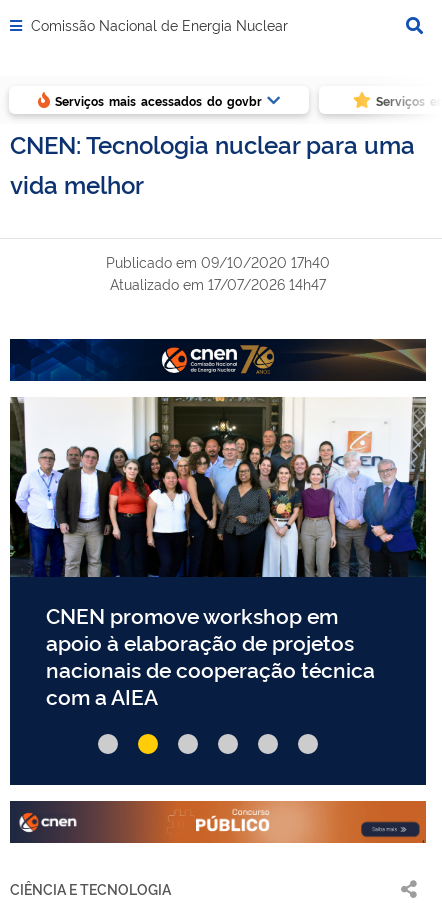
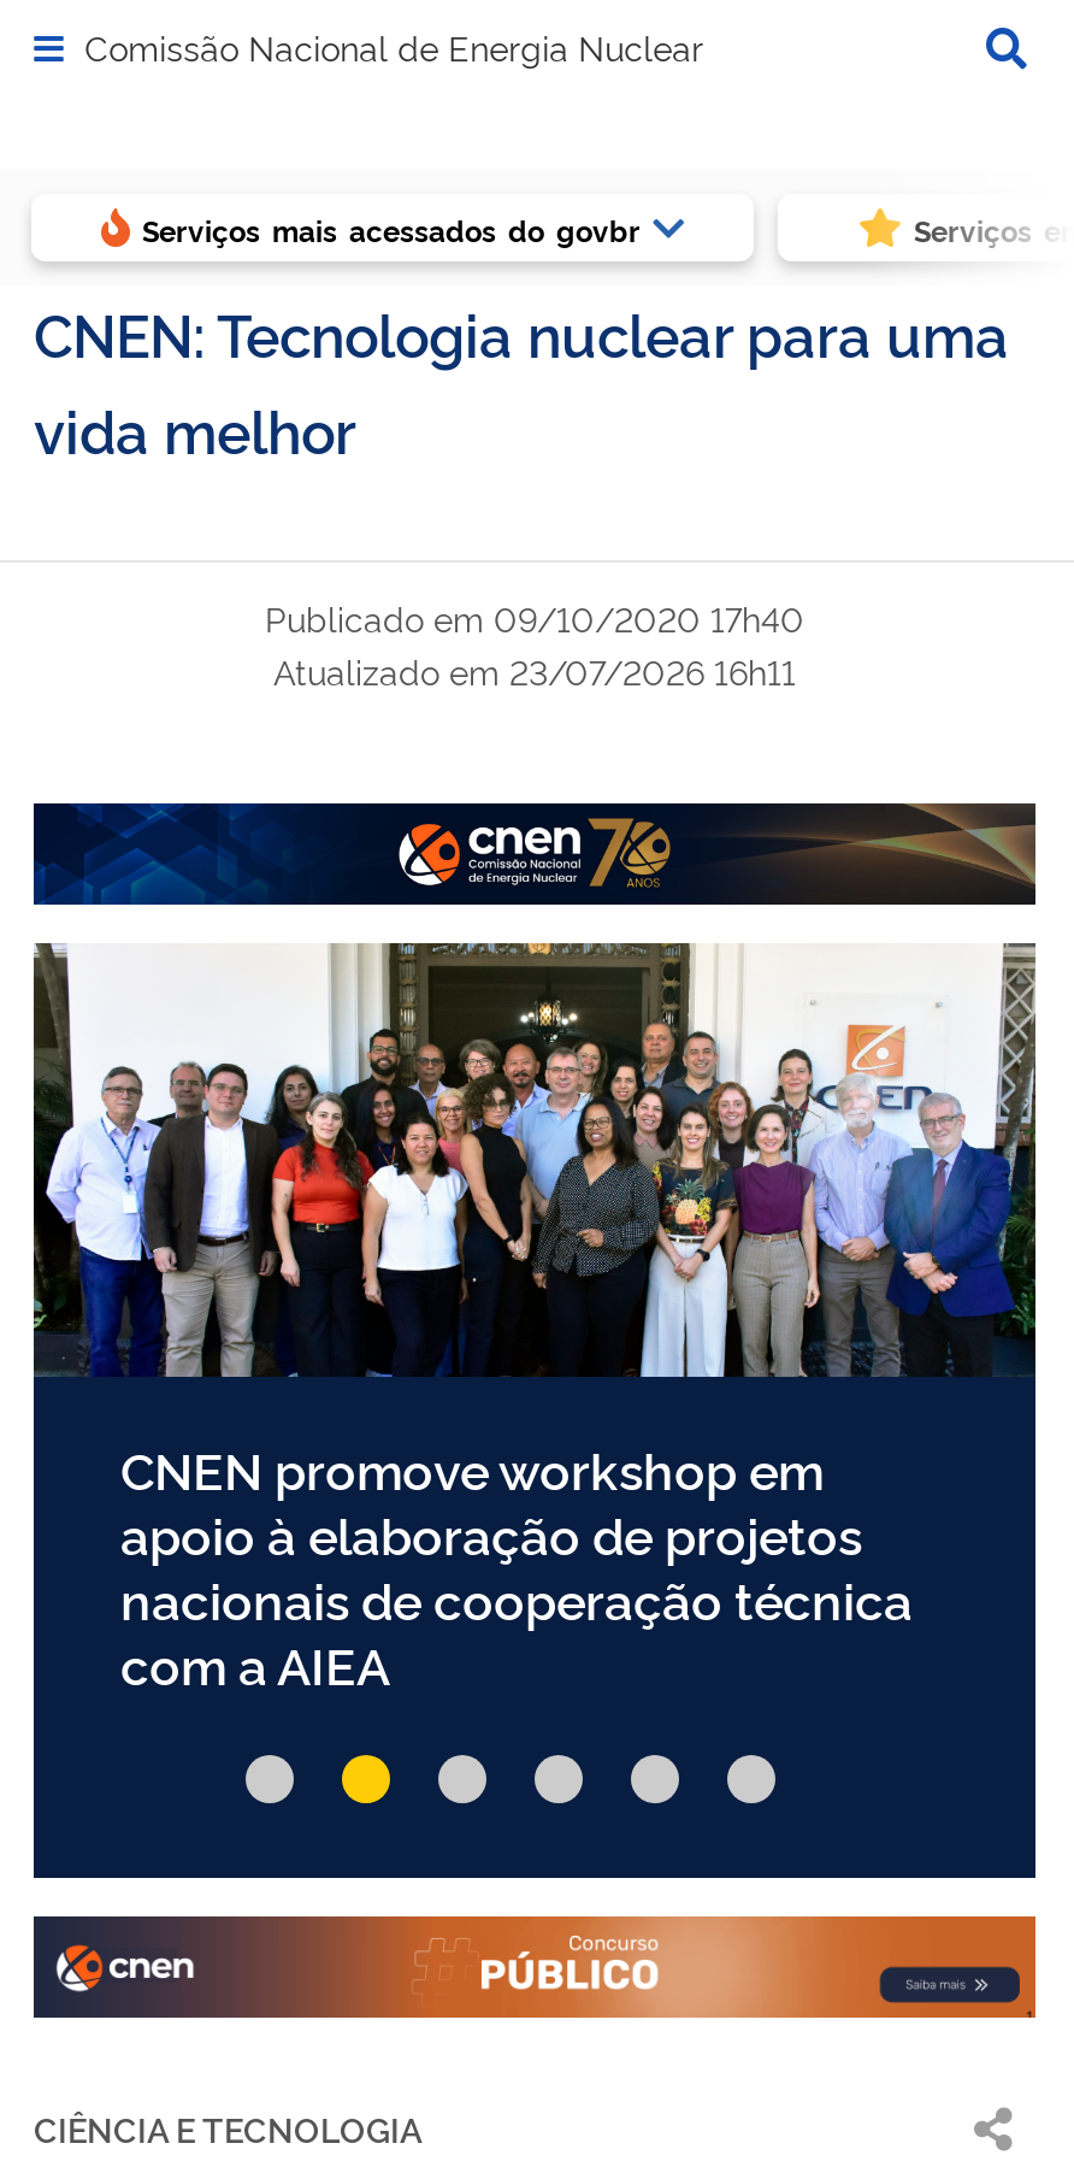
- Atualizado em 17/07/2026 14h47
+ Atualizado em 23/07/2026 16h11
